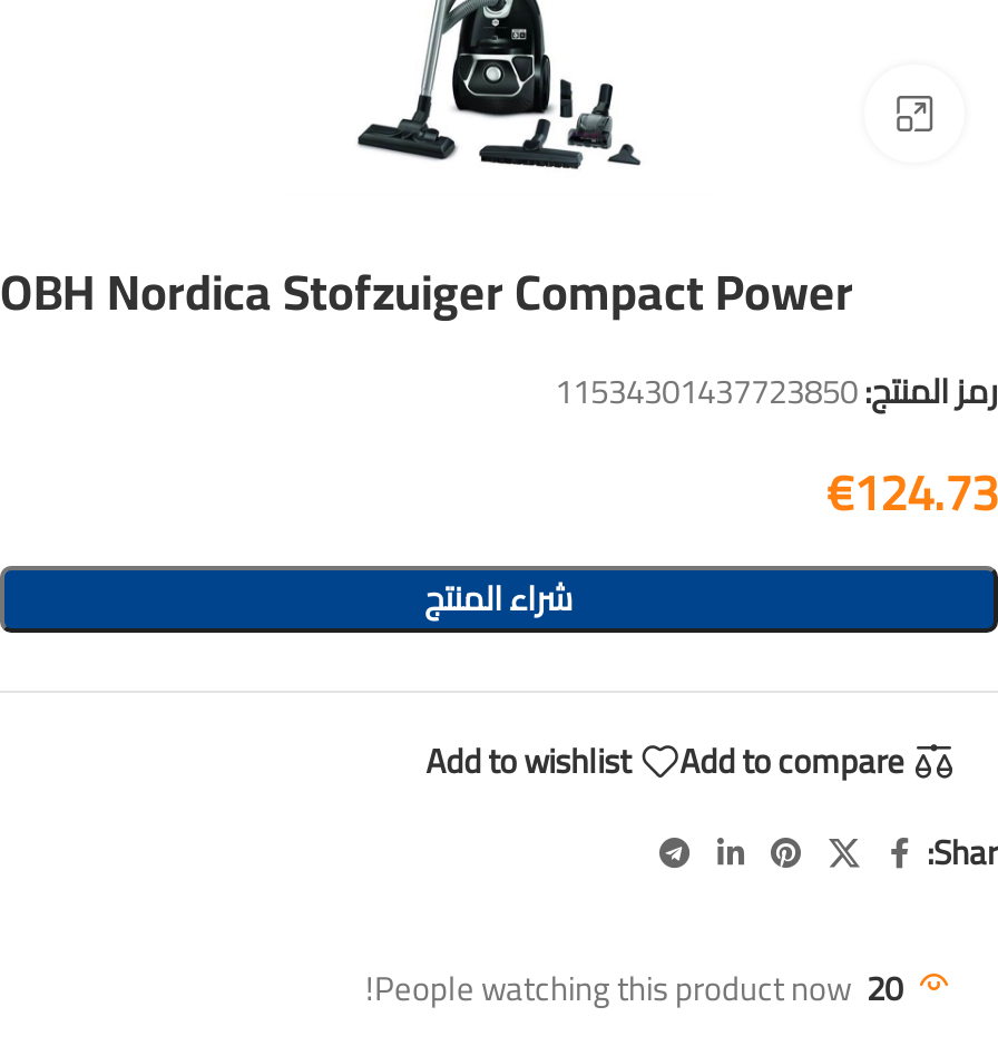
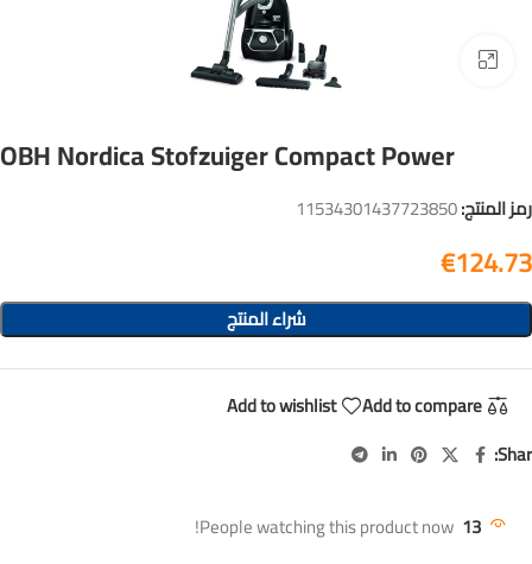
- People watching this product now! 20
+ People watching this product now! 13
